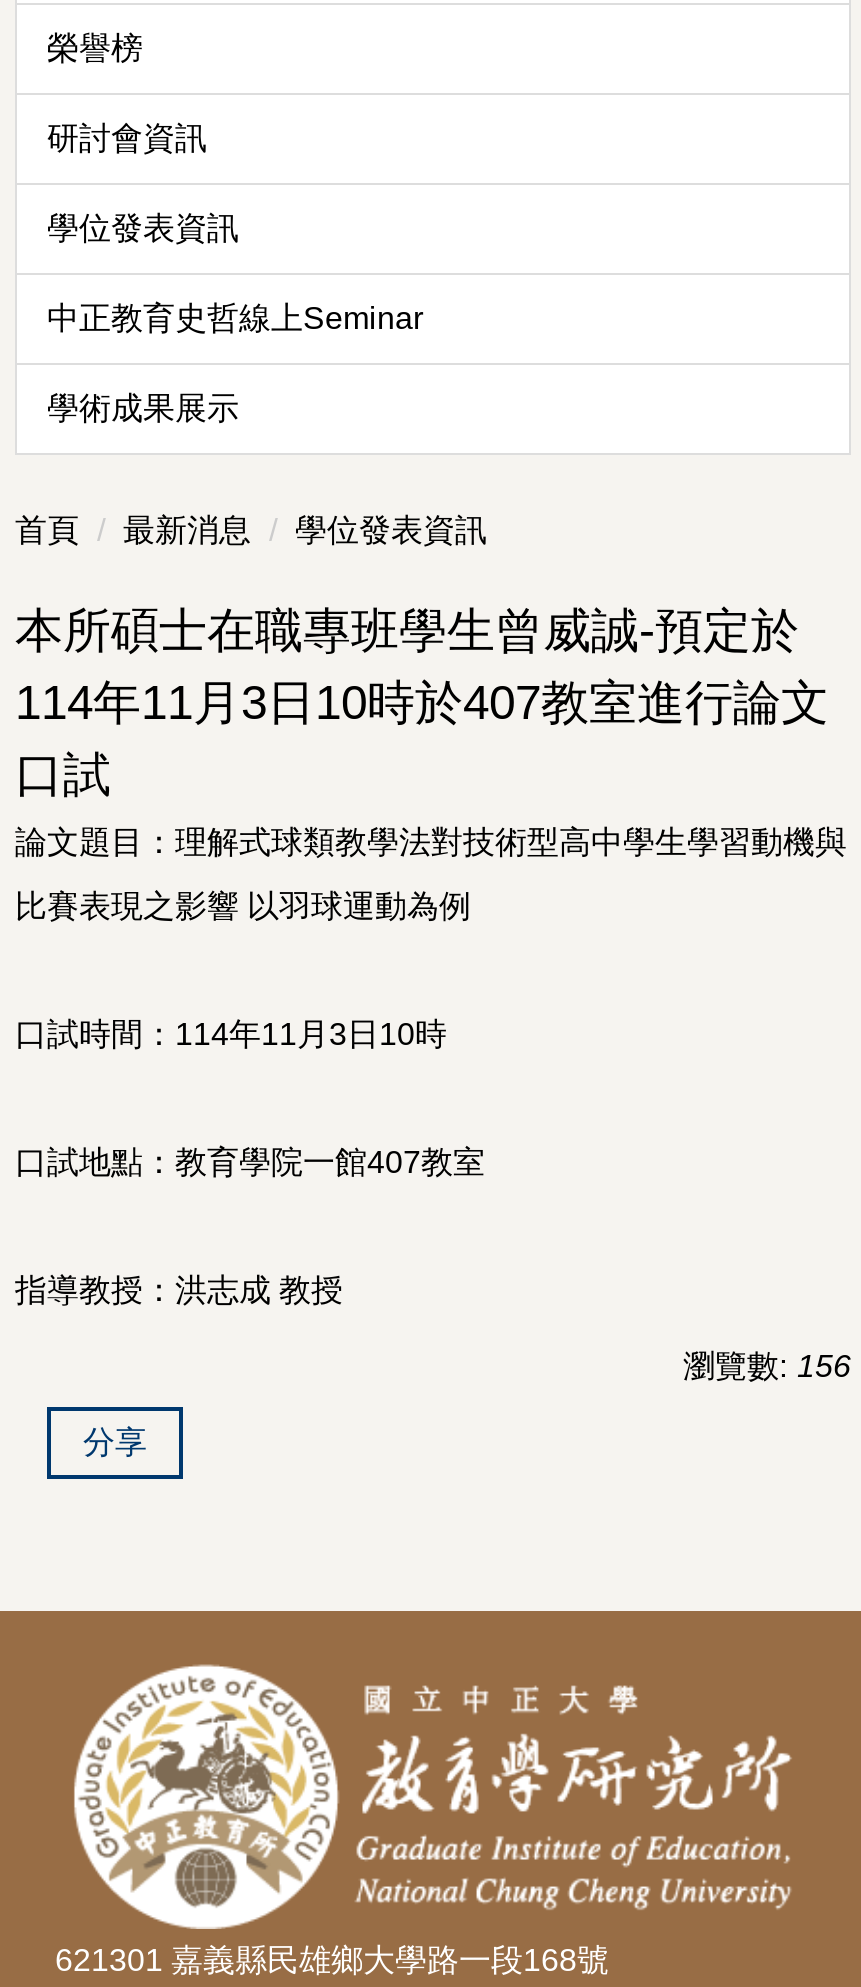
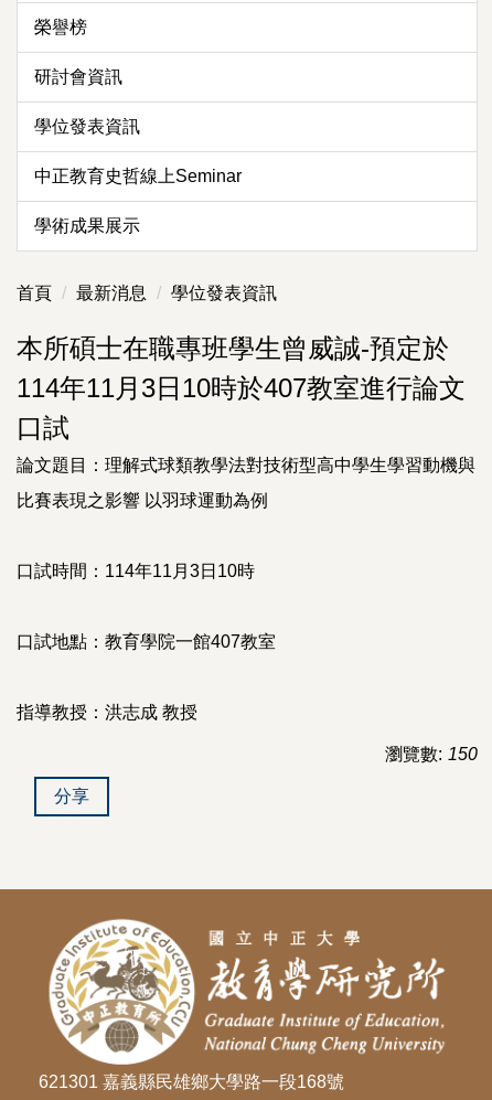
- 瀏覽數: 156
+ 瀏覽數: 150
